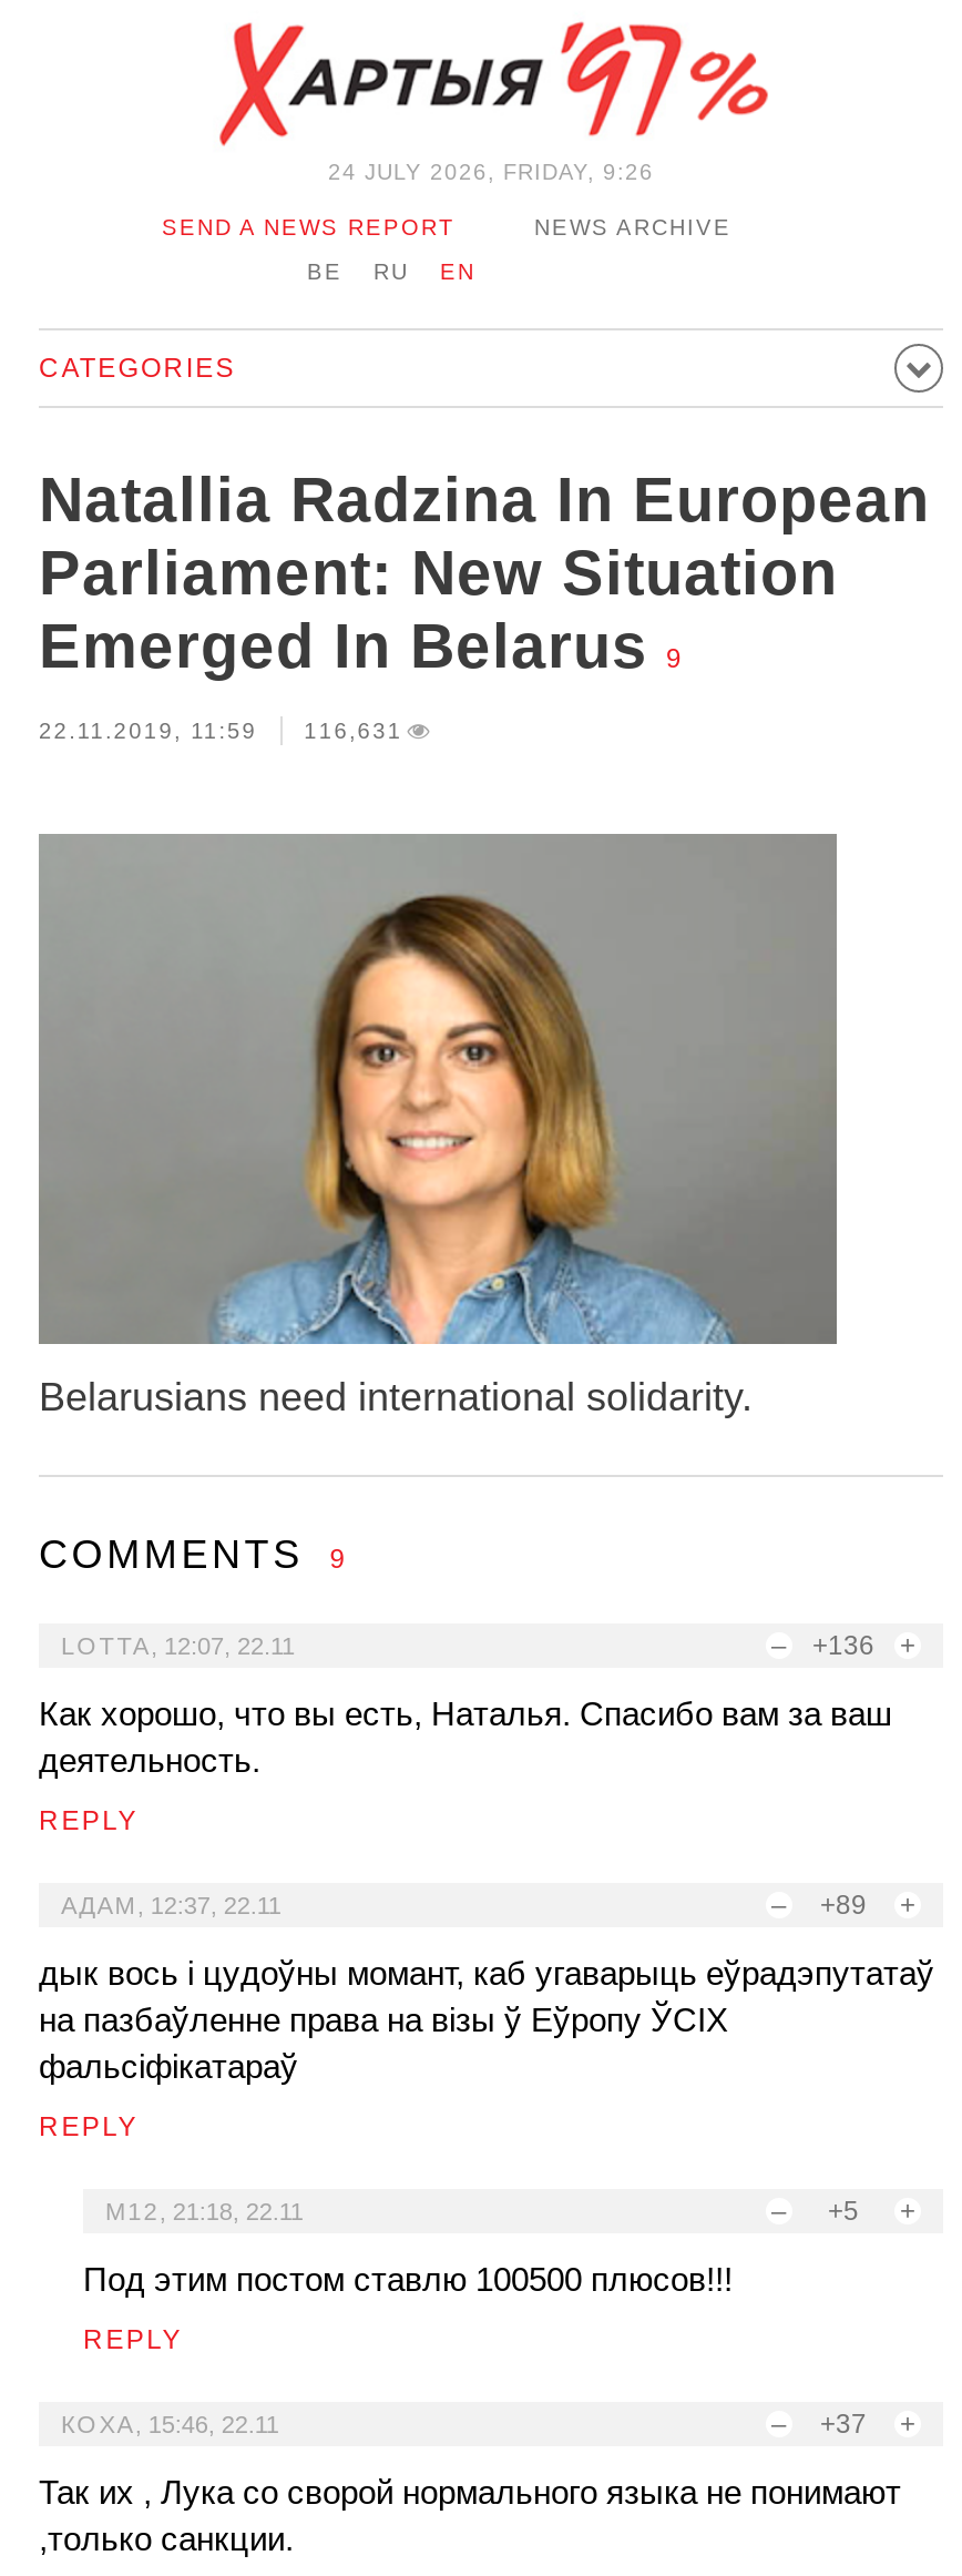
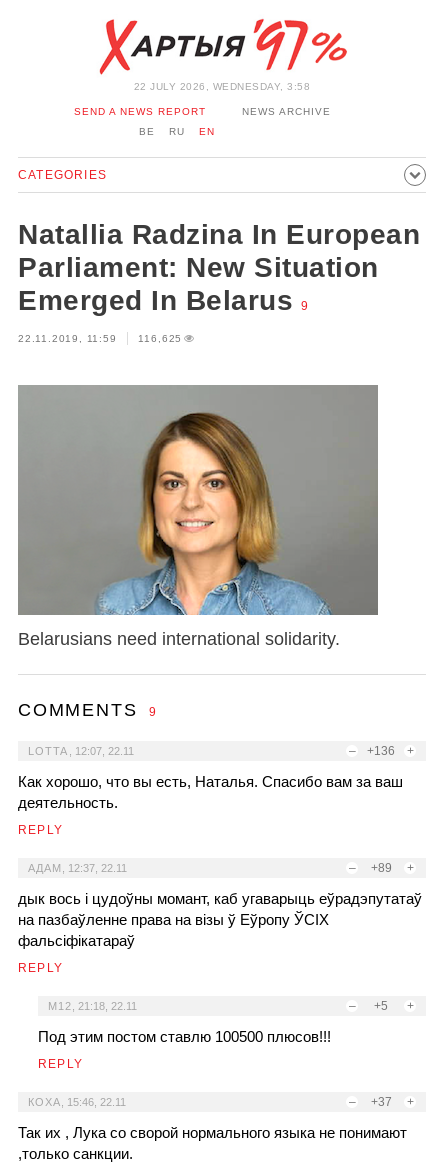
- 24 JULY 2026, FRIDAY, 9:26
+ 22 JULY 2026, WEDNESDAY, 3:58

- 116,631
+ 116,625
